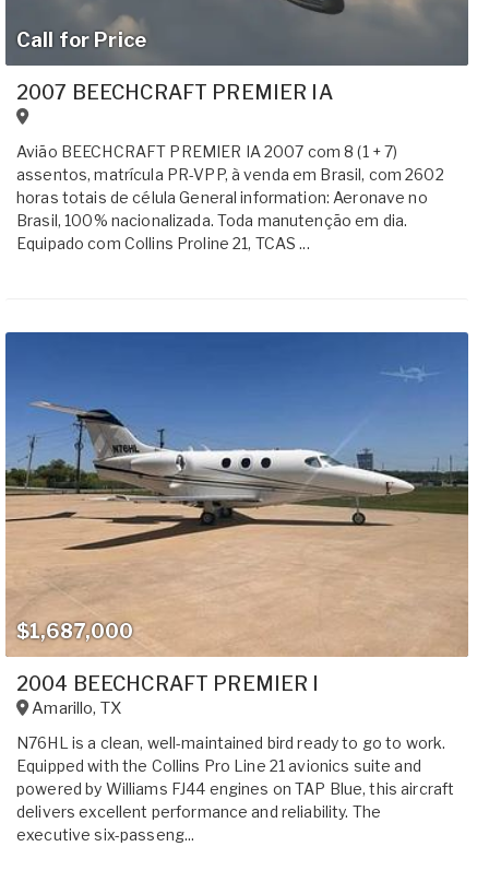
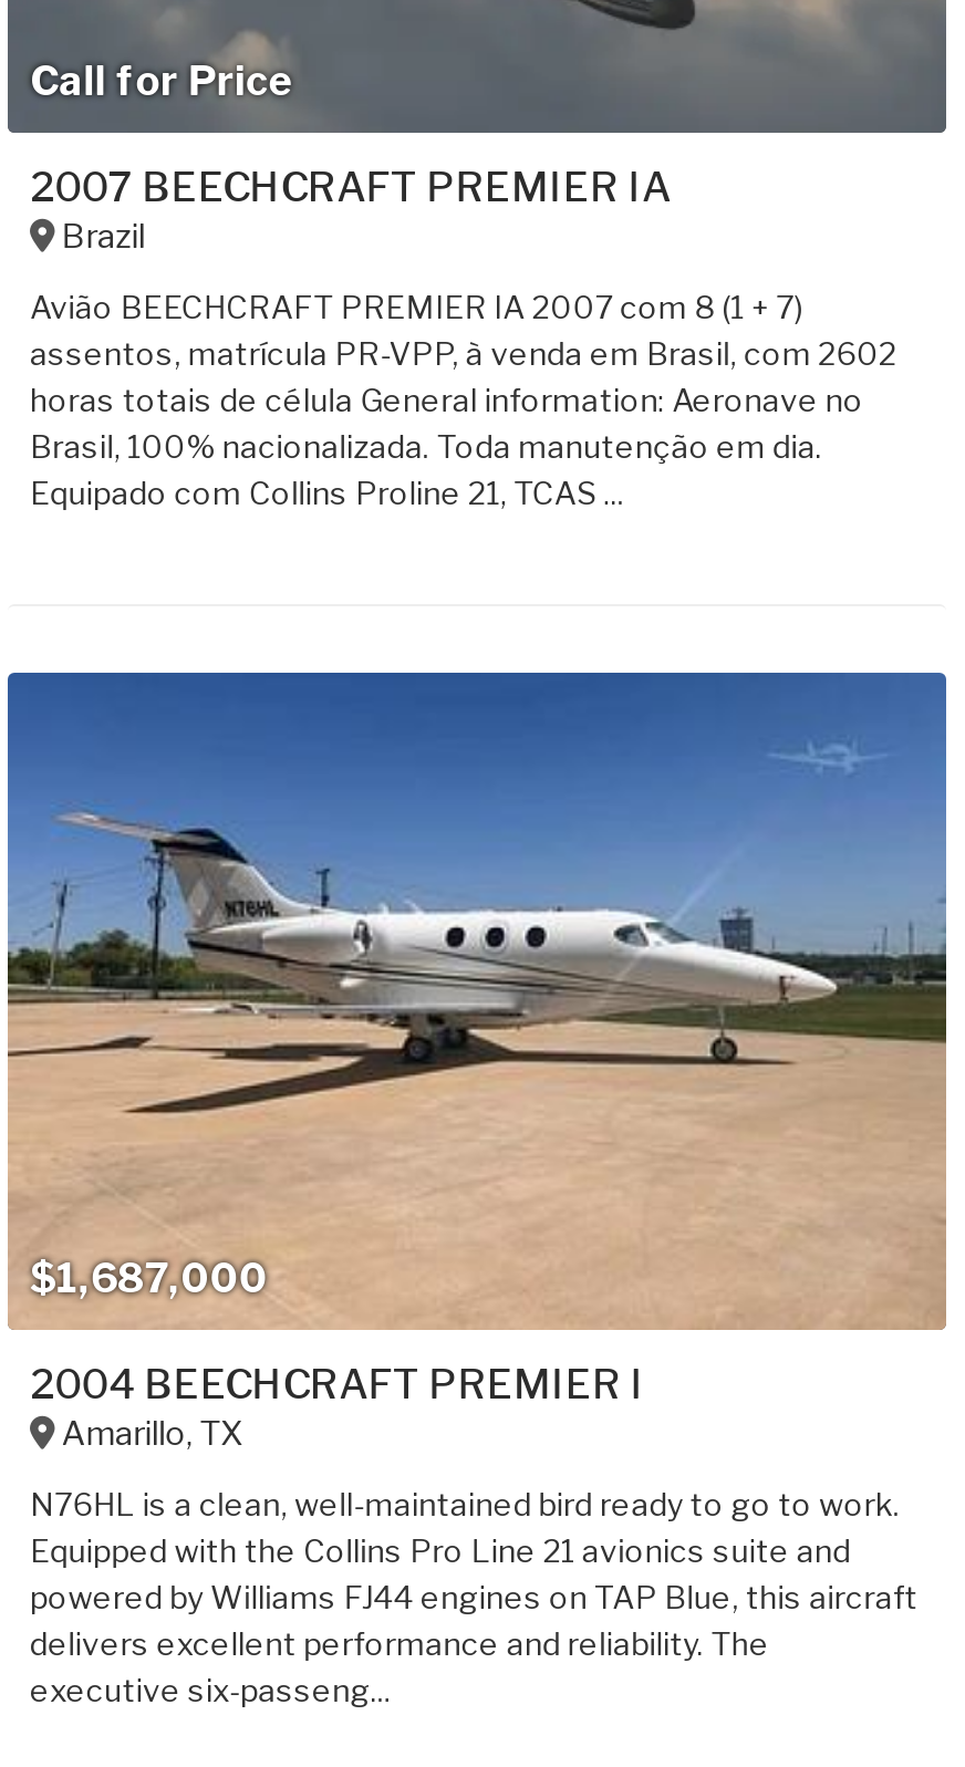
+ Brazil
